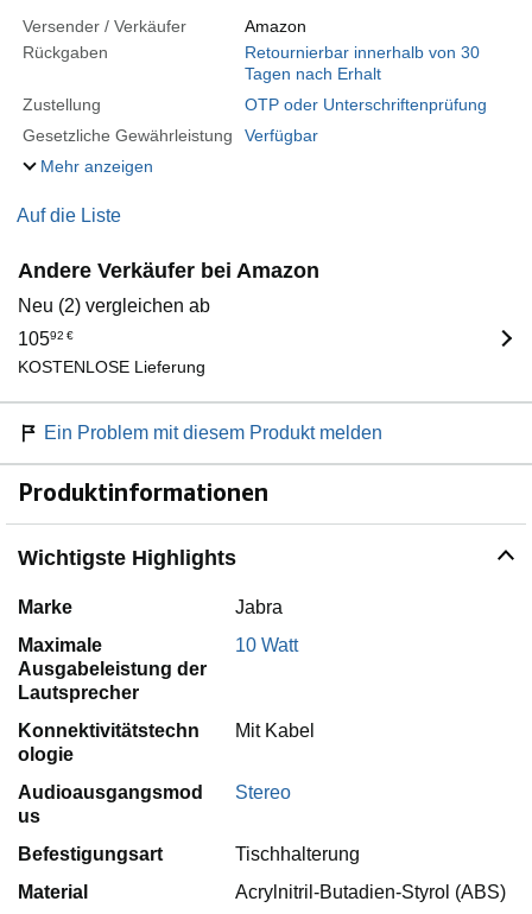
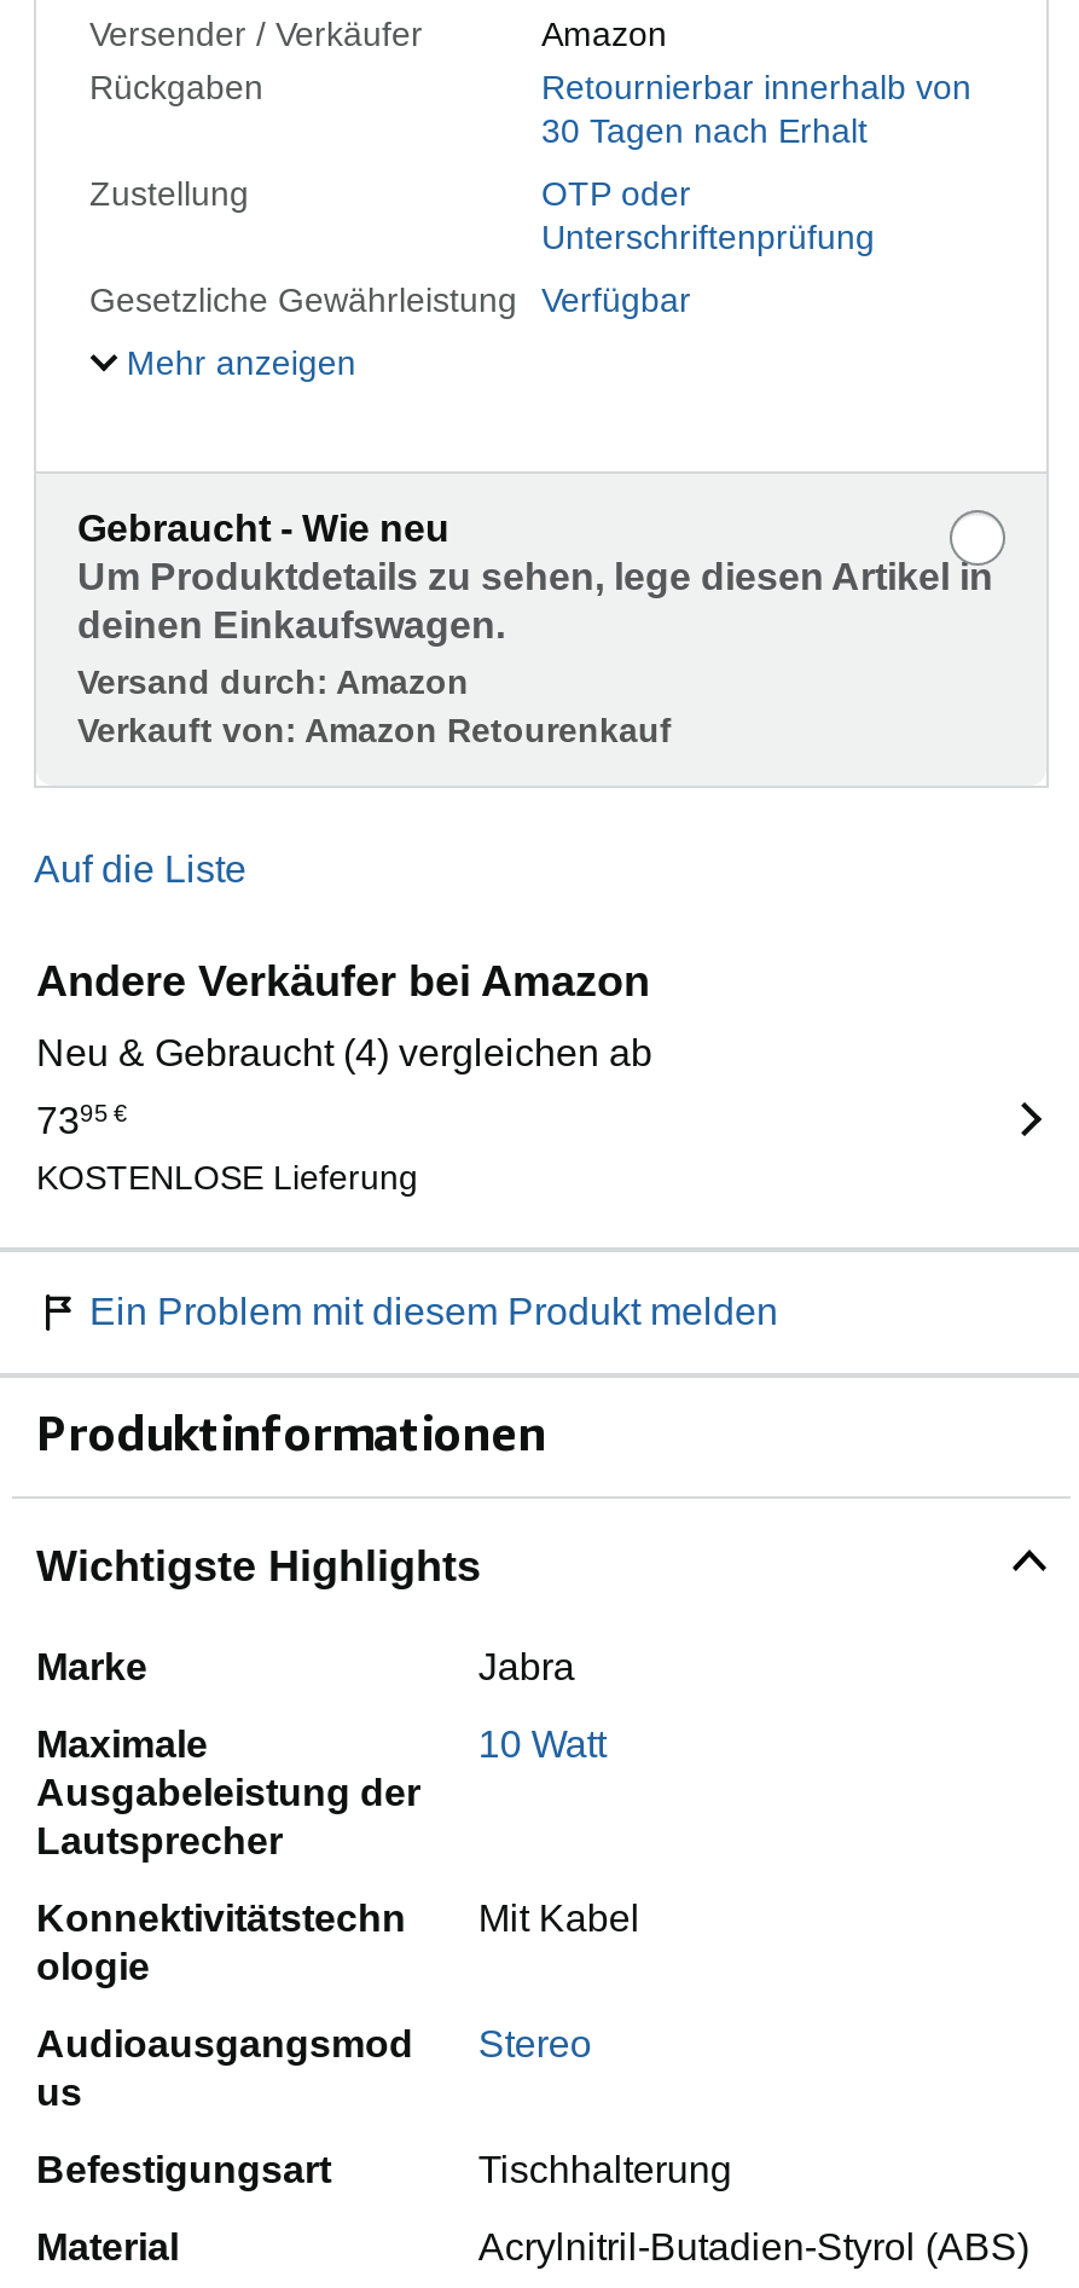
+ Gebraucht - Wie neu
+ Um Produktdetails zu sehen, lege diesen Artikel in
+ deinen Einkaufswagen.
+ Versand durch: Amazon
+ Verkauft von: Amazon Retourenkauf

- Neu (2) vergleichen ab
+ Neu & Gebraucht (4) vergleichen ab

- 10592 €
+ 7395 €
